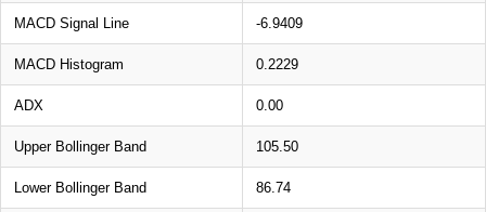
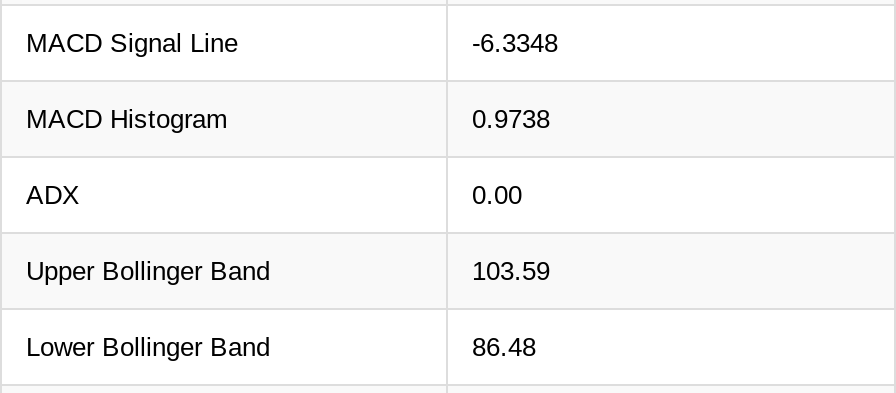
- -6.9409
+ -6.3348

- 0.2229
+ 0.9738

- 105.50
+ 103.59

- 86.74
+ 86.48
